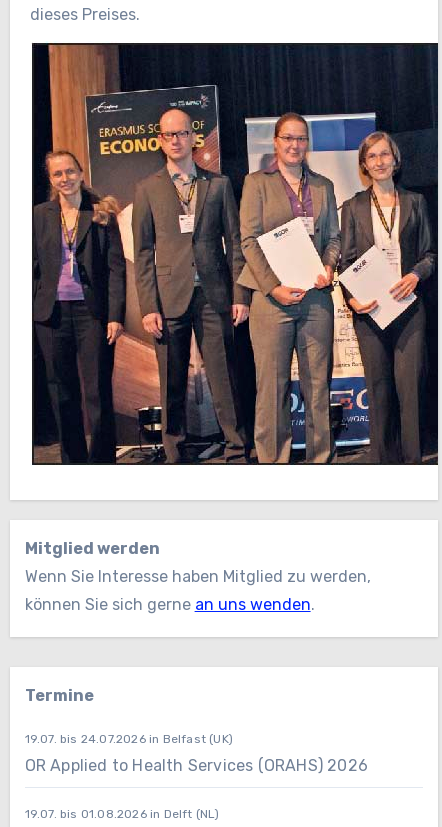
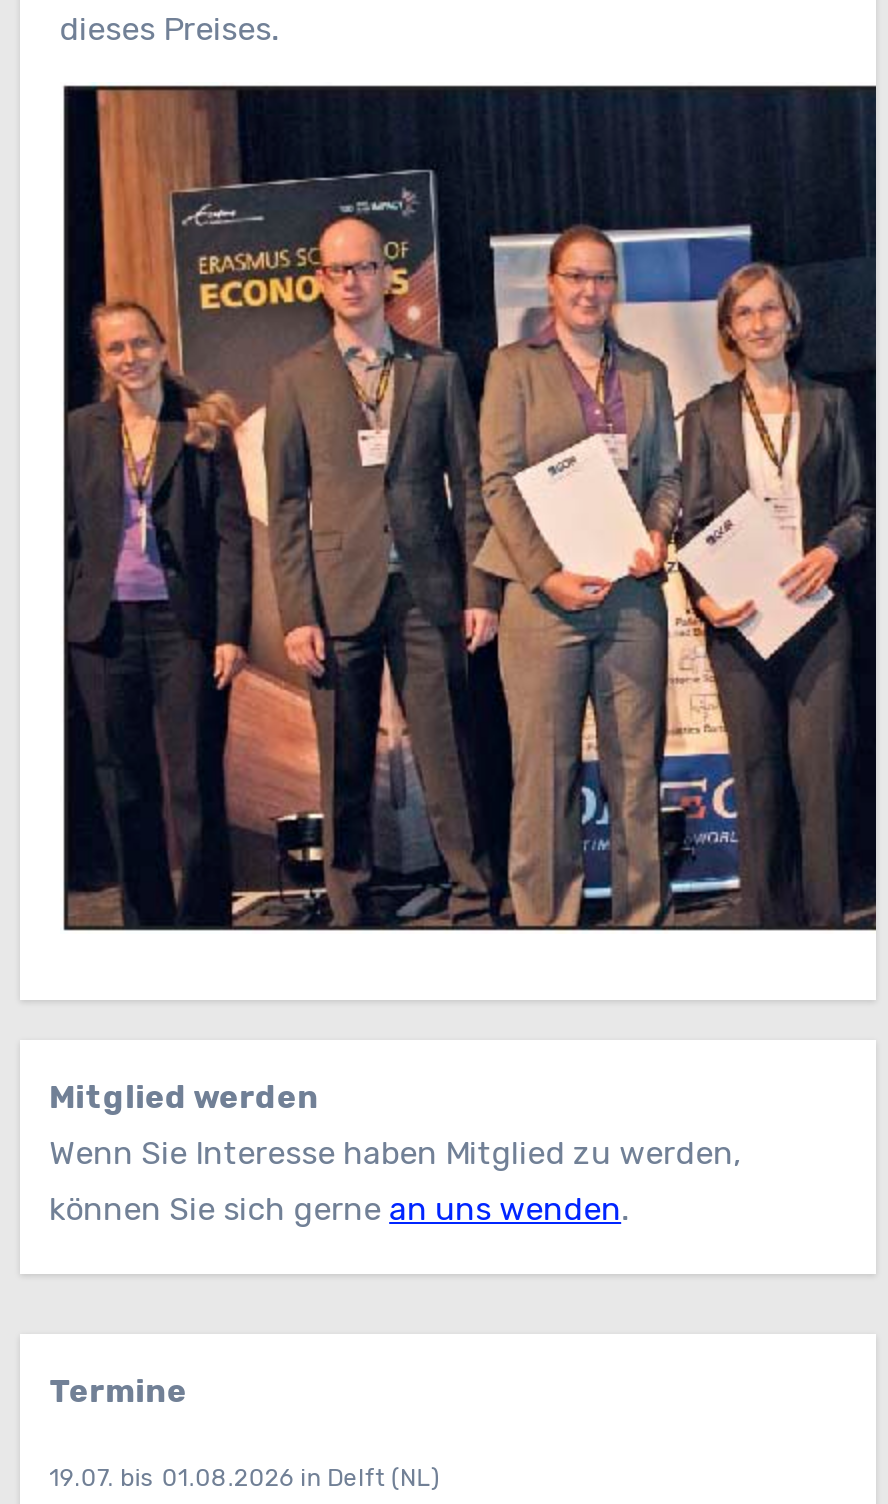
- 19.07. bis 24.07.2026 in Belfast (UK)
- OR Applied to Health Services (ORAHS) 2026
